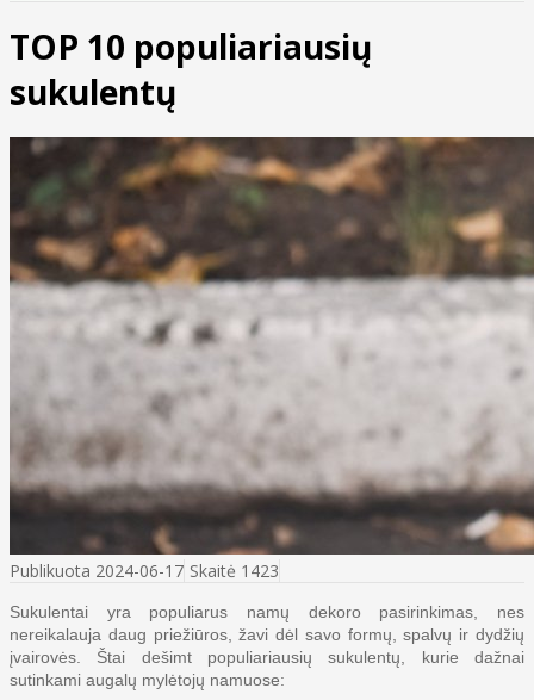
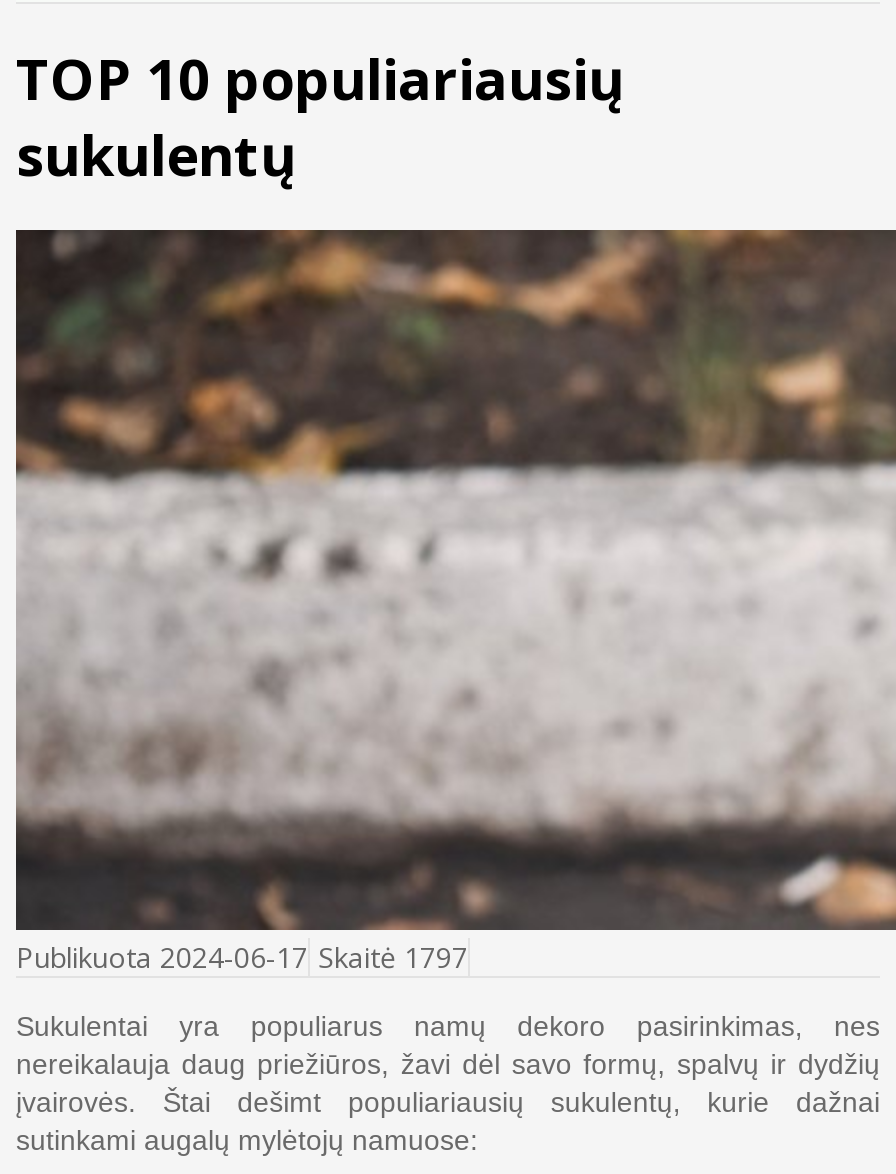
- Publikuota 2024-06-17 Skaitė 1423
+ Publikuota 2024-06-17 Skaitė 1797
